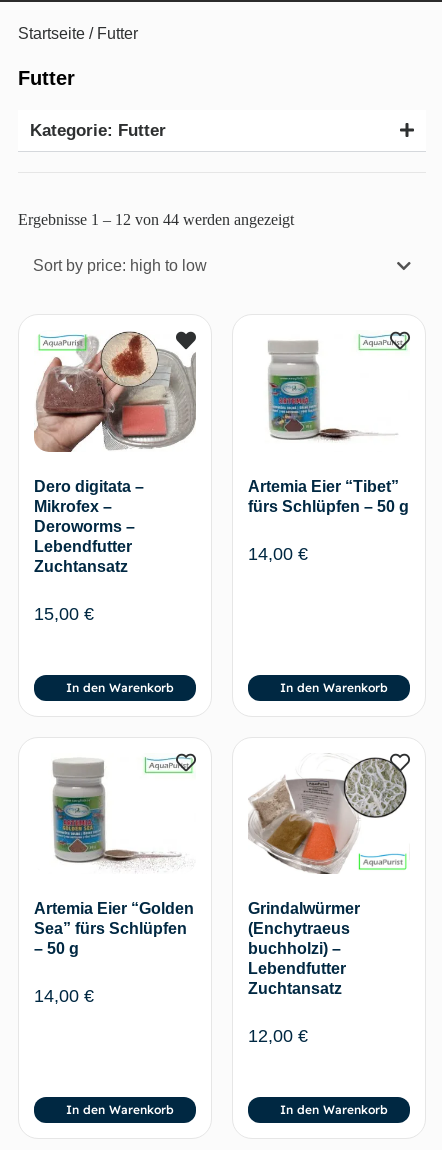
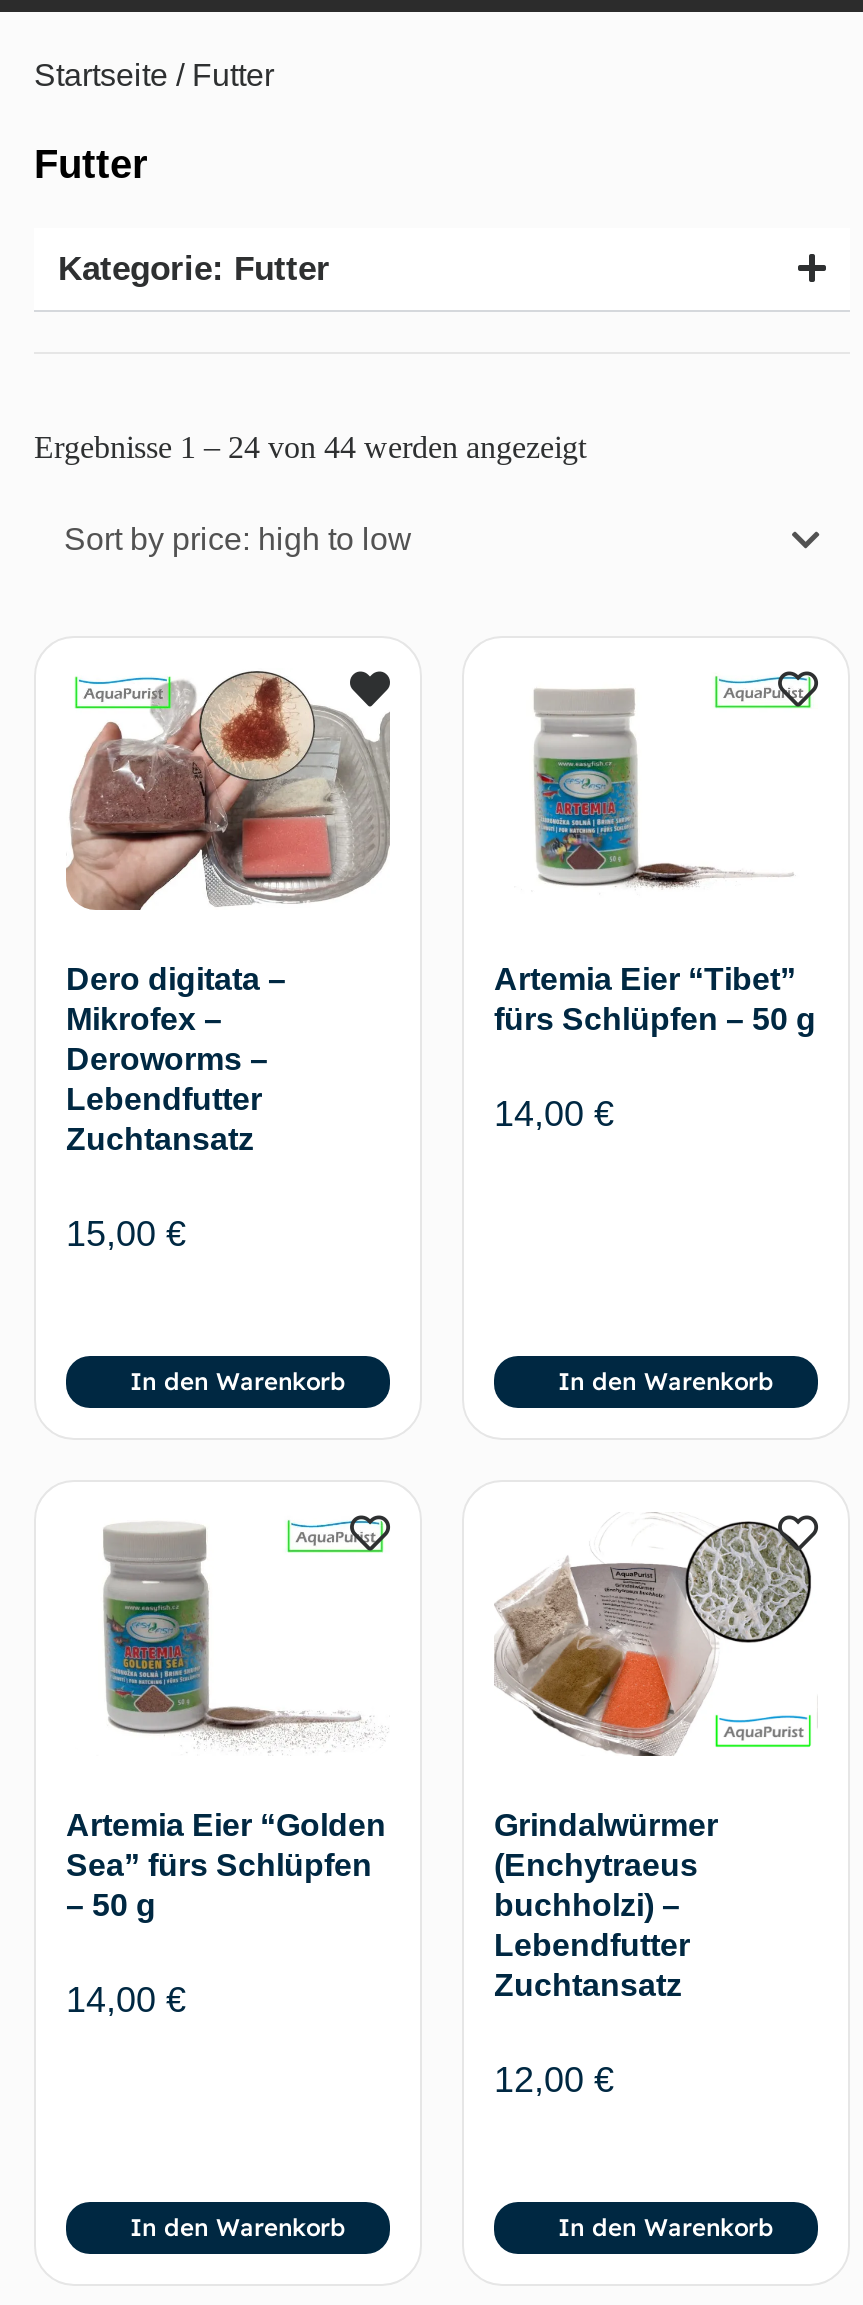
- Ergebnisse 1 – 12 von 44 werden angezeigt
+ Ergebnisse 1 – 24 von 44 werden angezeigt
